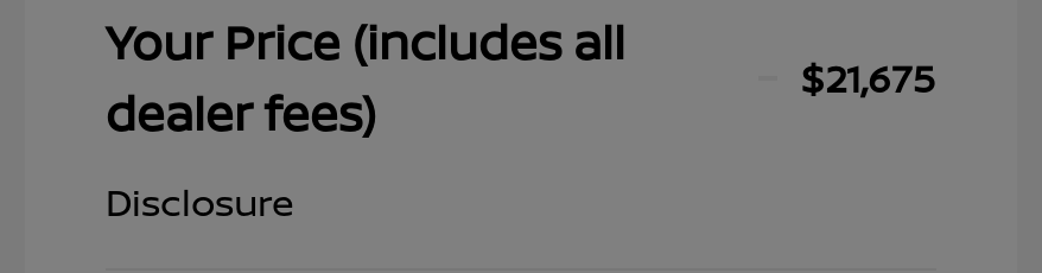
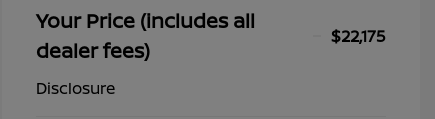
- $21,675
+ $22,175
